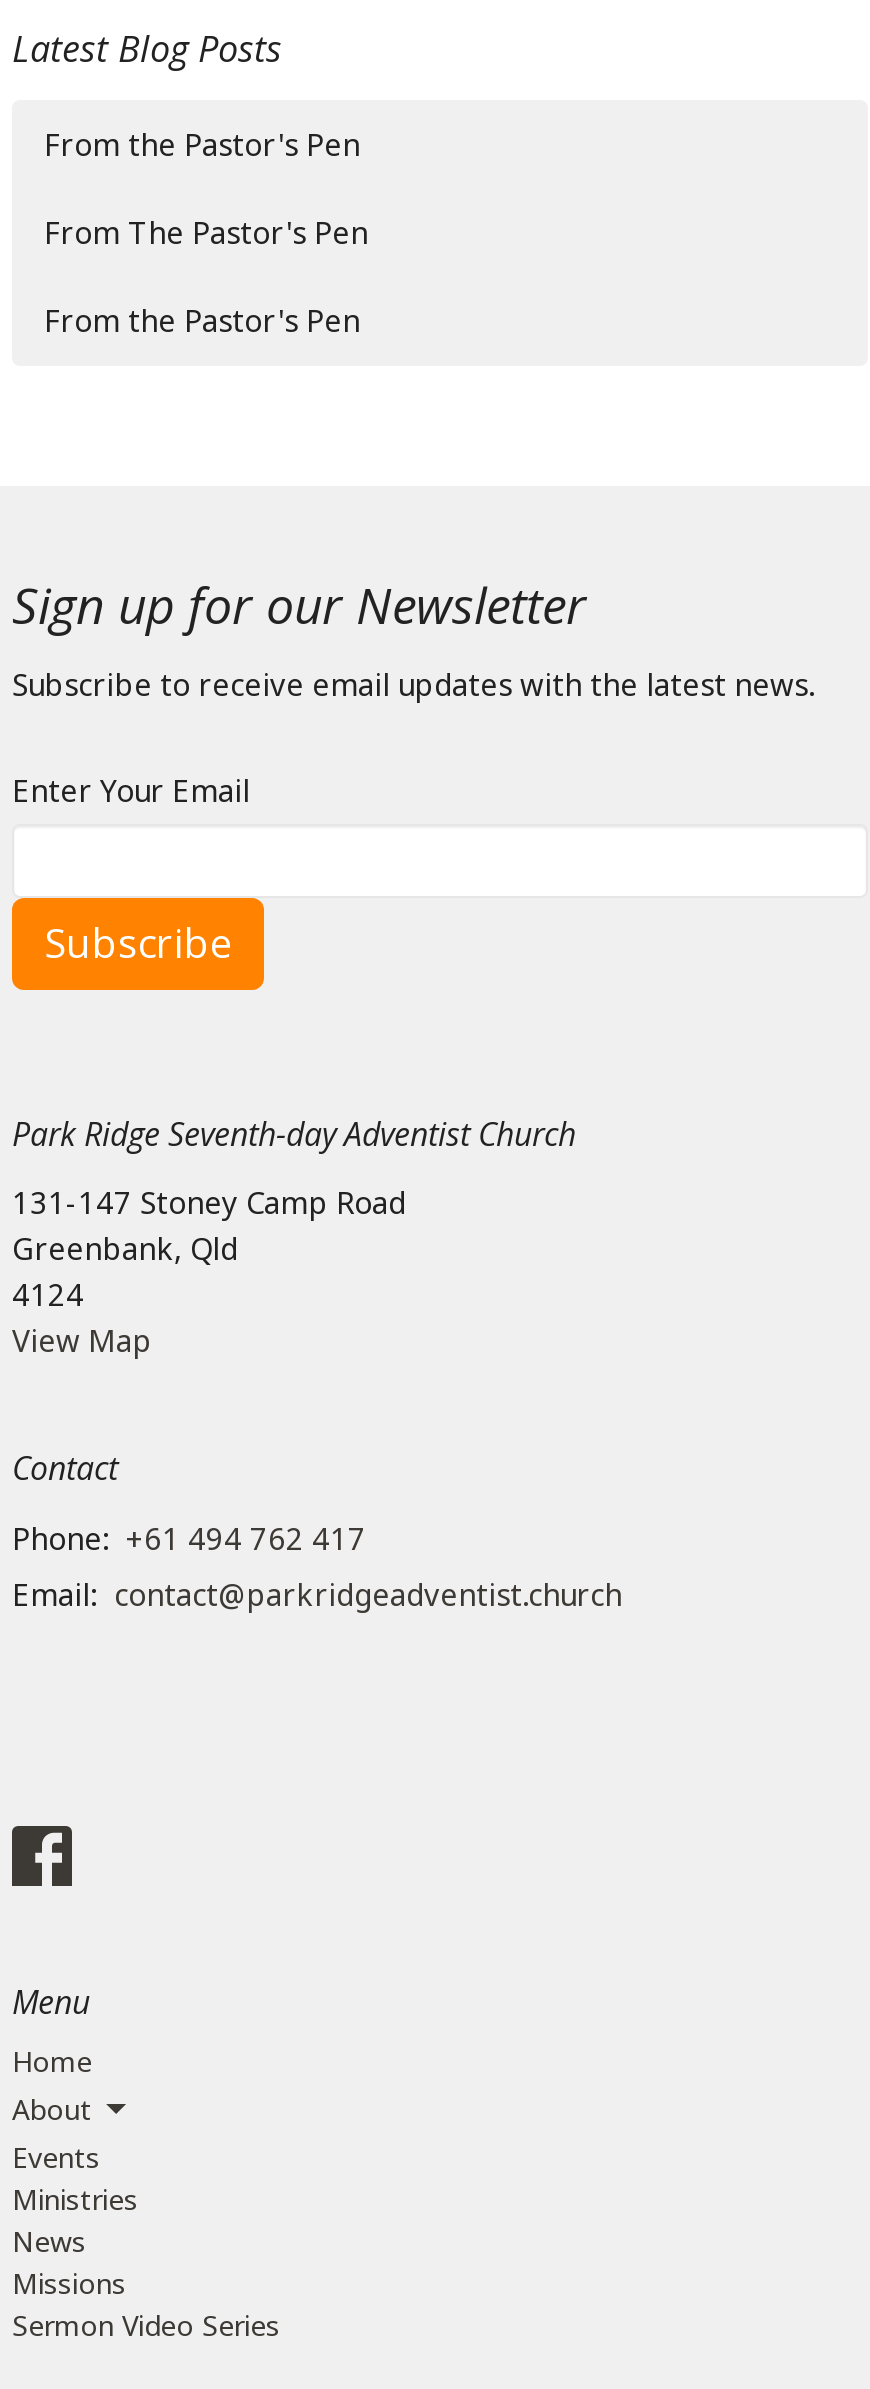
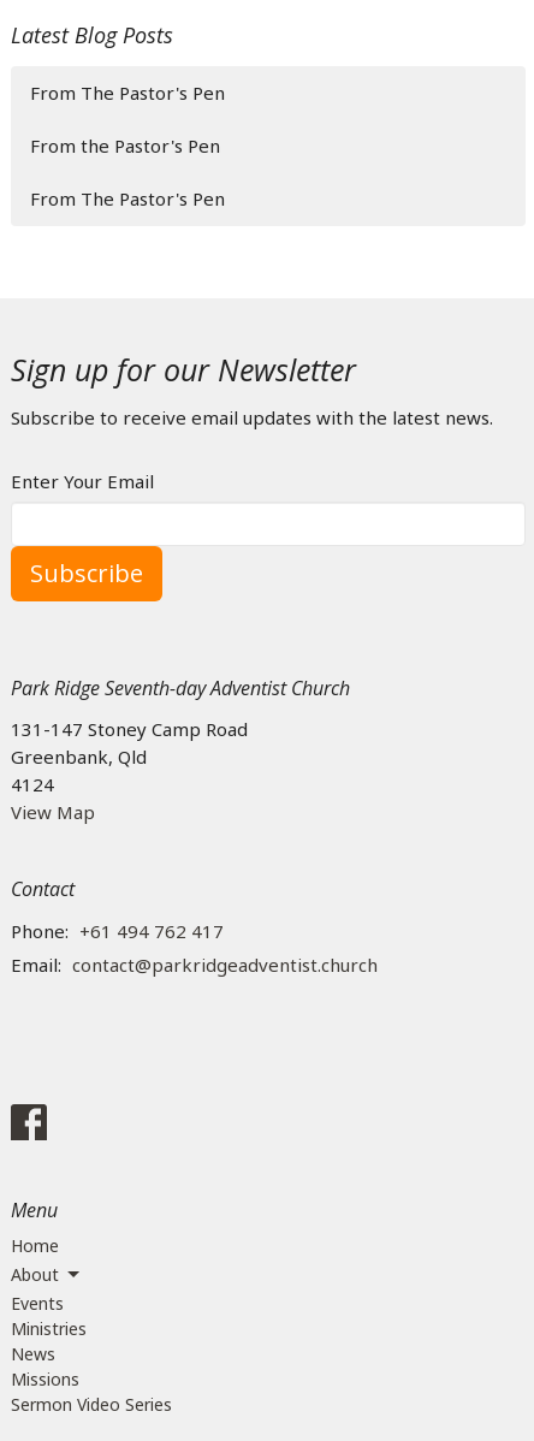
- From the Pastor's Pen

moved up: From The Pastor's Pen | From the Pastor's Pen

+ From The Pastor's Pen
